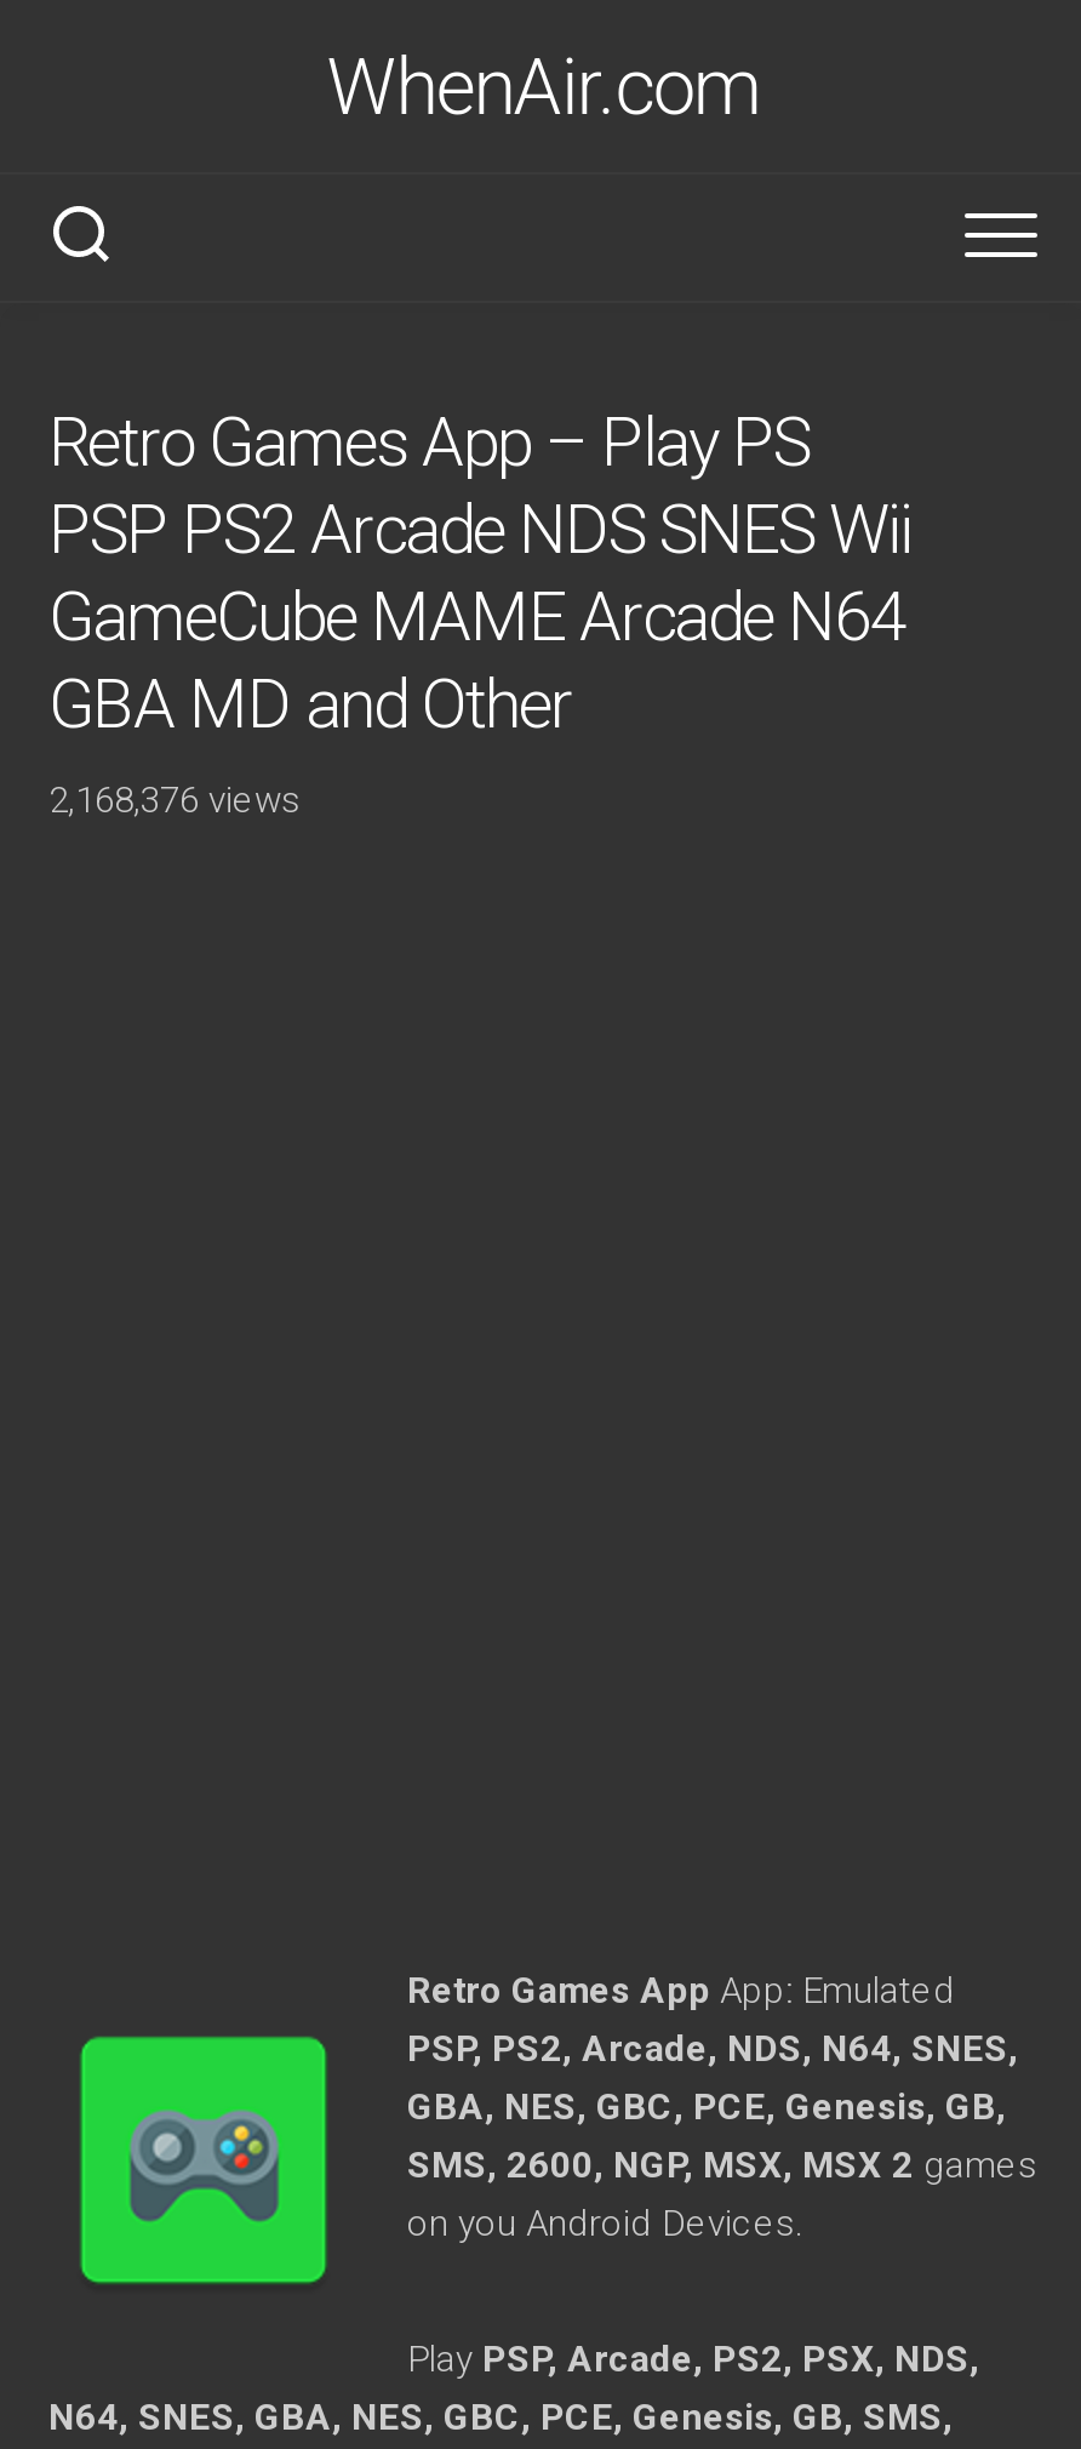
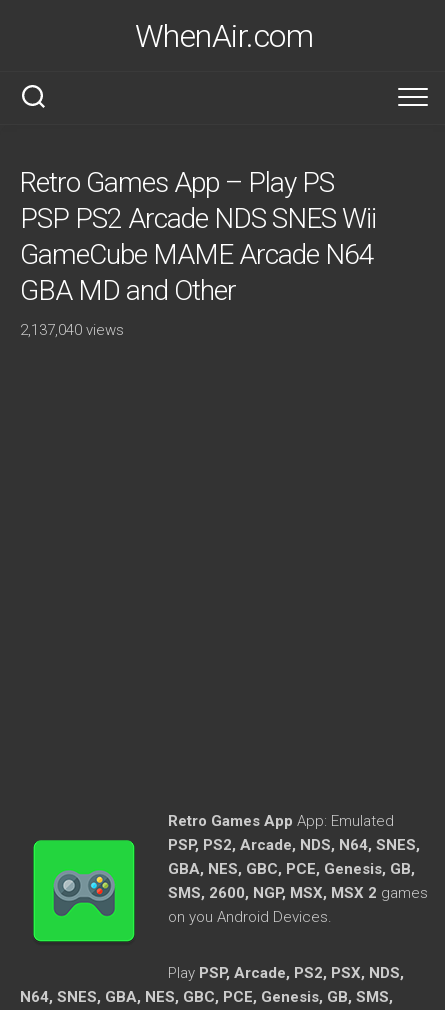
- 2,168,376 views
+ 2,137,040 views
